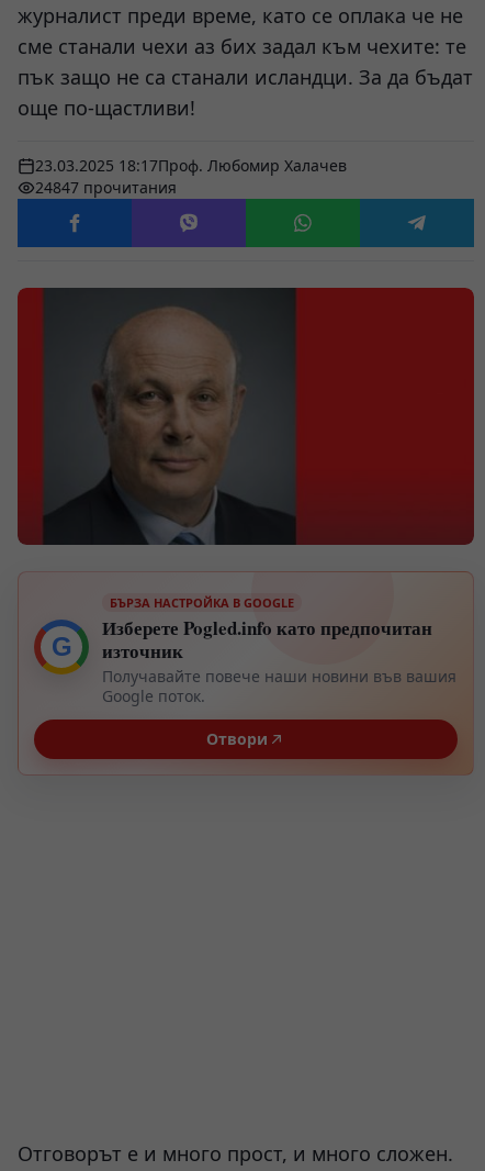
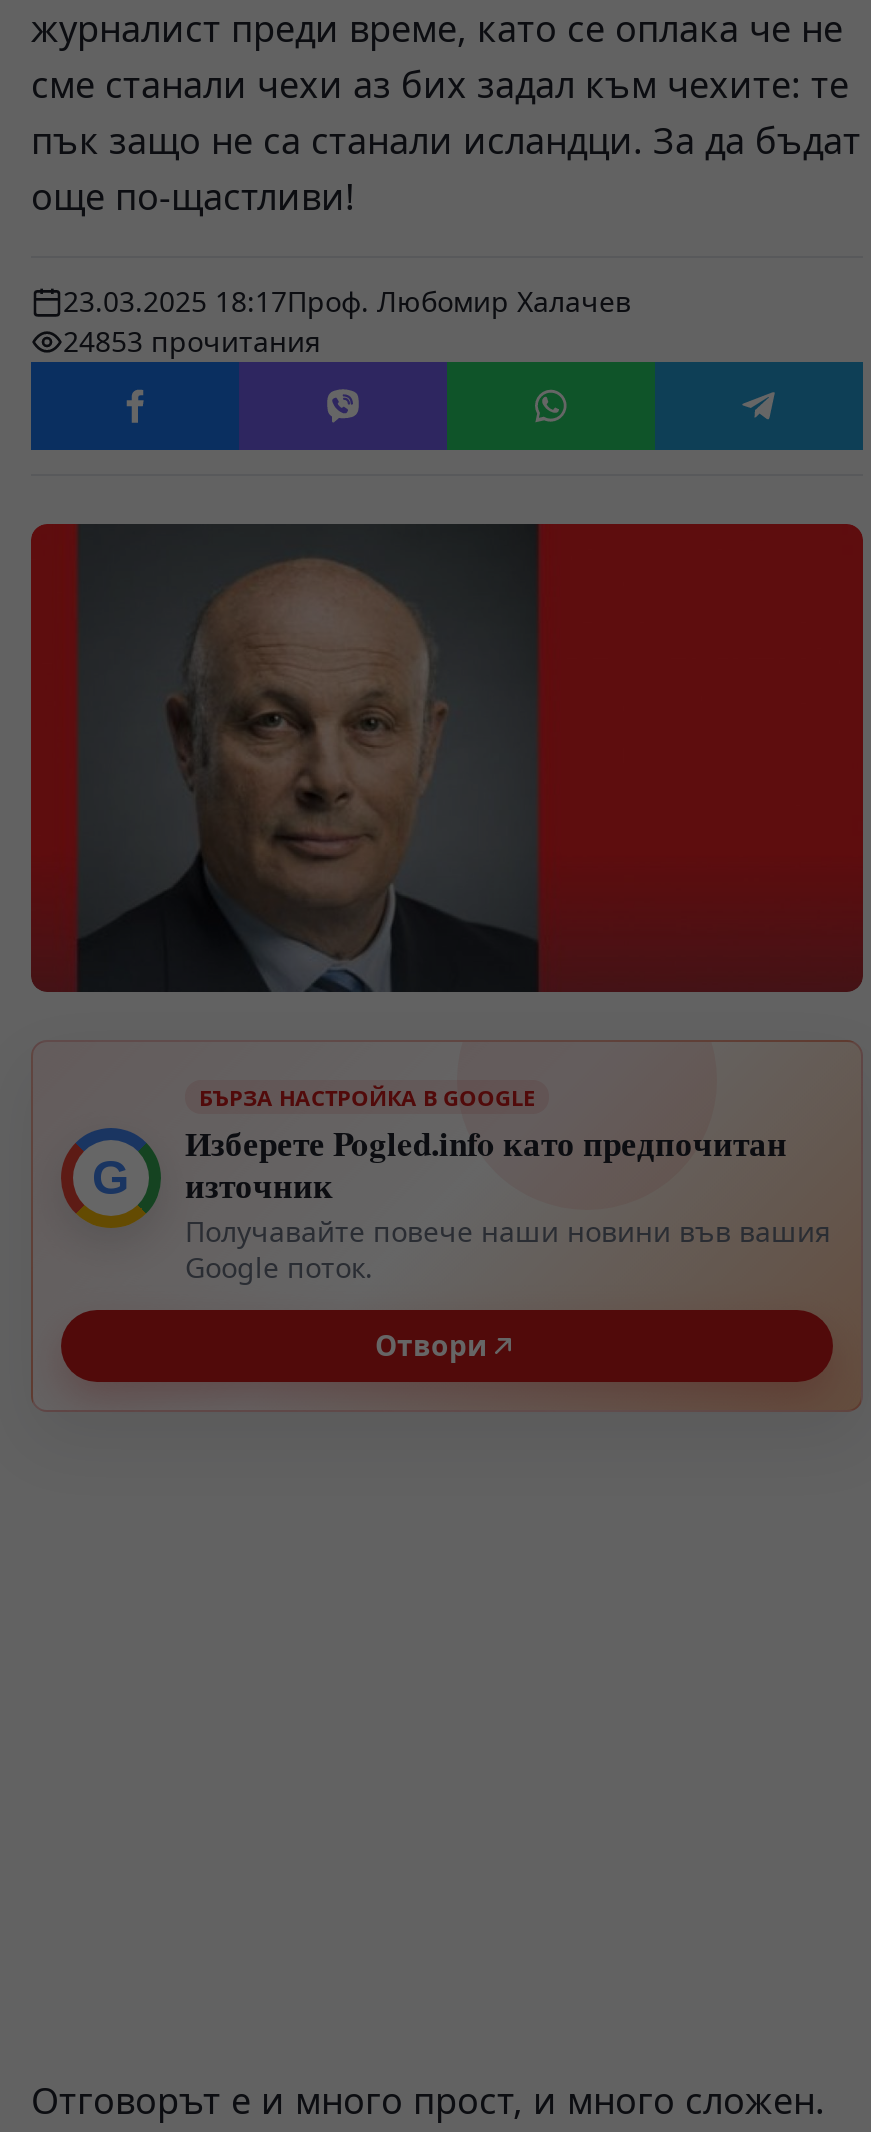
- 24847 прочитания
+ 24853 прочитания
